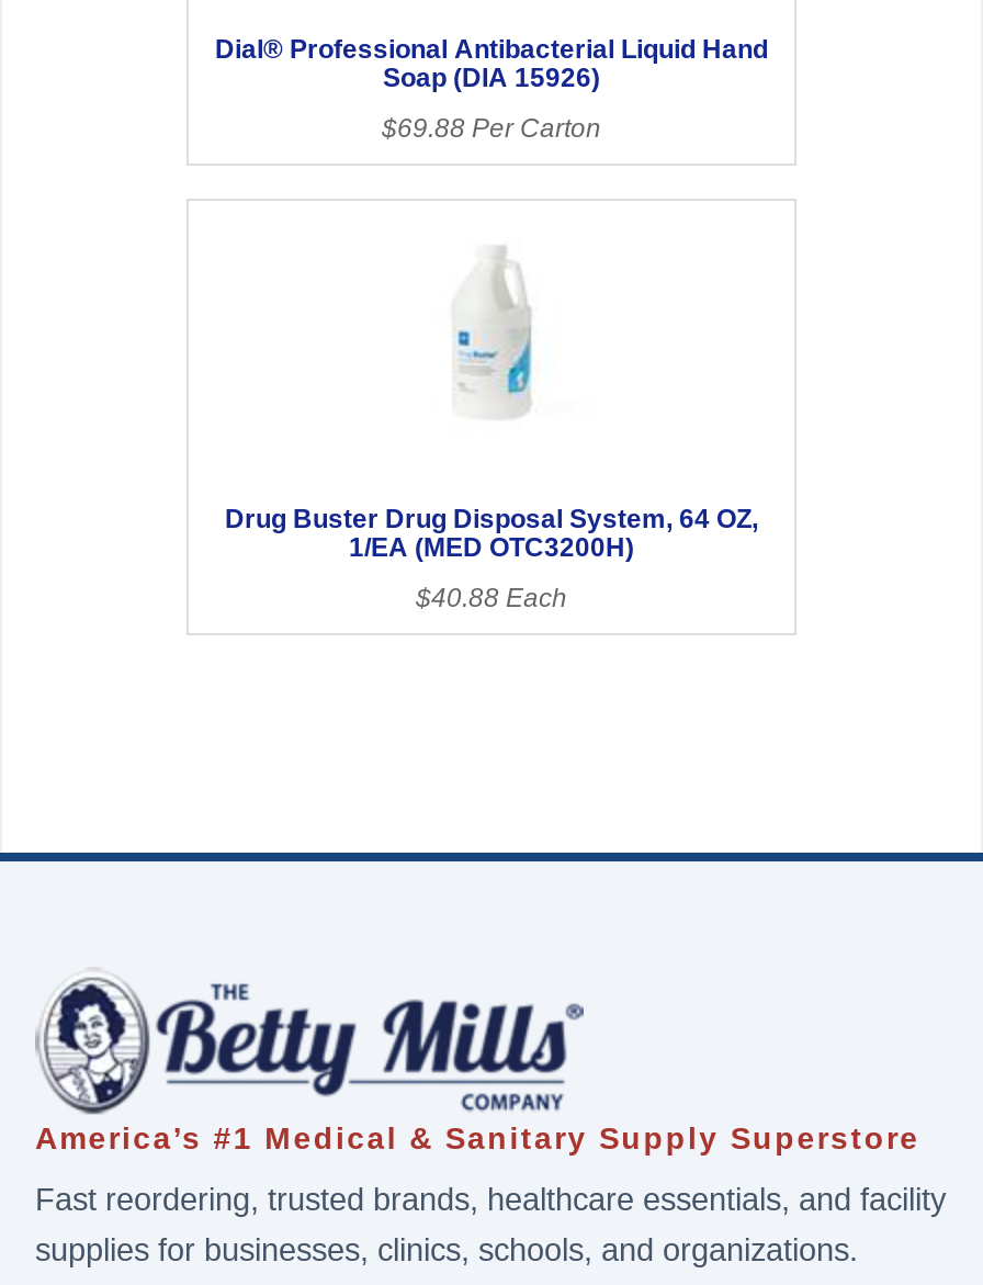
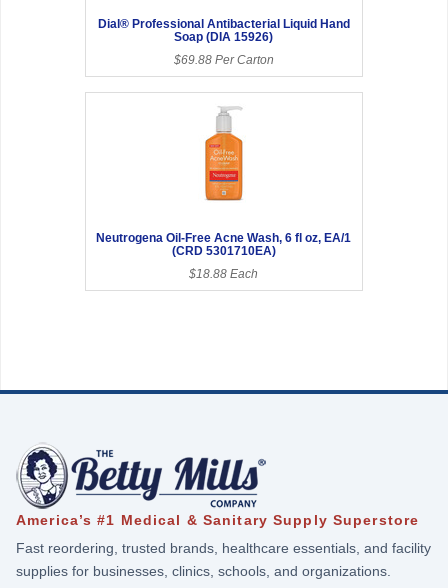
- [image]
- Drug Buster Drug Disposal System, 64 OZ,
- 1/EA (MED OTC3200H)
+ [image]
+ Neutrogena Oil-Free Acne Wash, 6 fl oz, EA/1
+ (CRD 5301710EA)

- $40.88 Each
+ $18.88 Each
